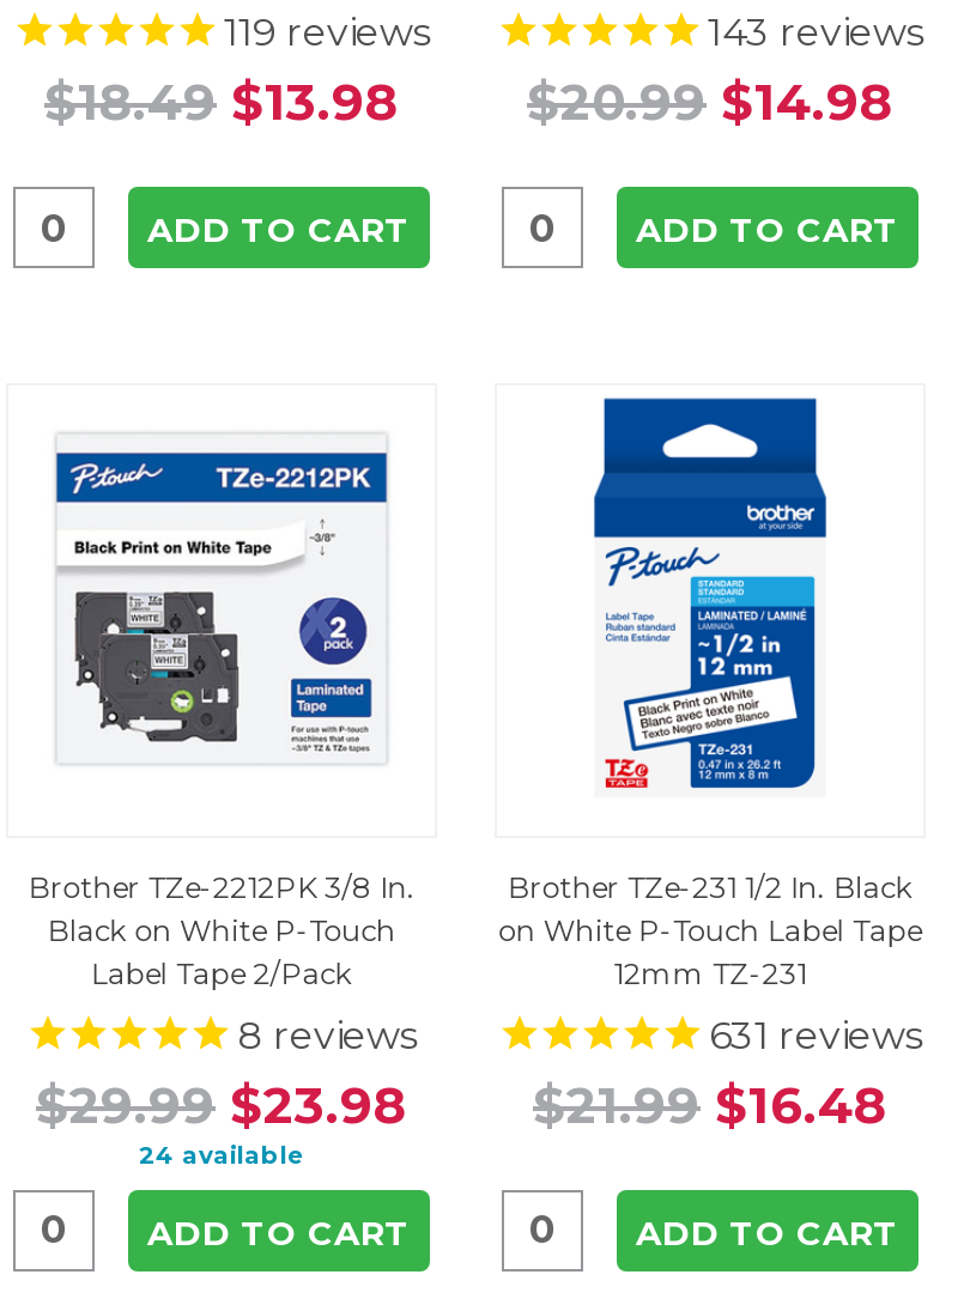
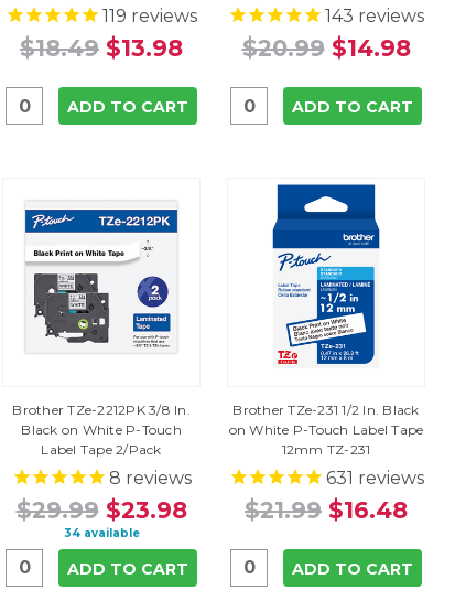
- 24 available
+ 34 available
